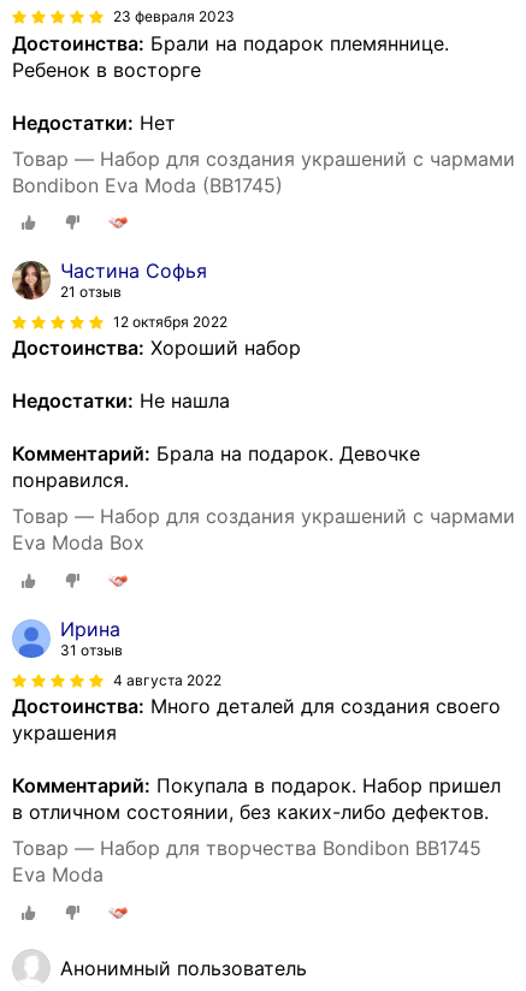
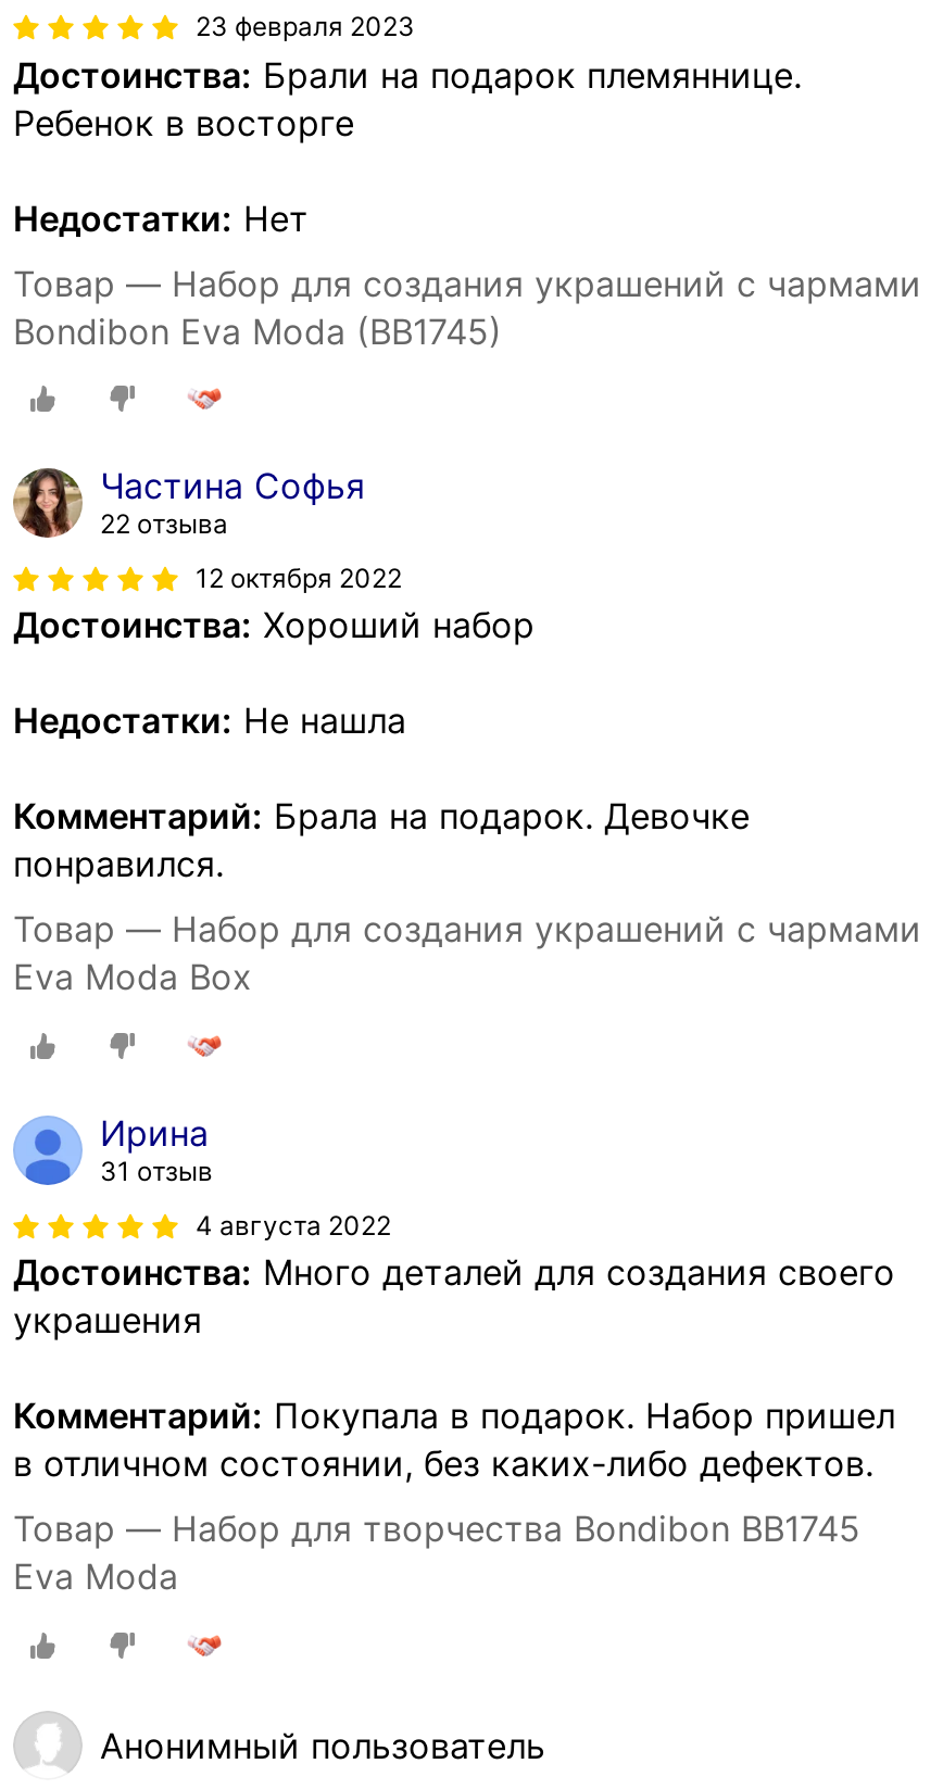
- 21 отзыв
+ 22 отзыва
